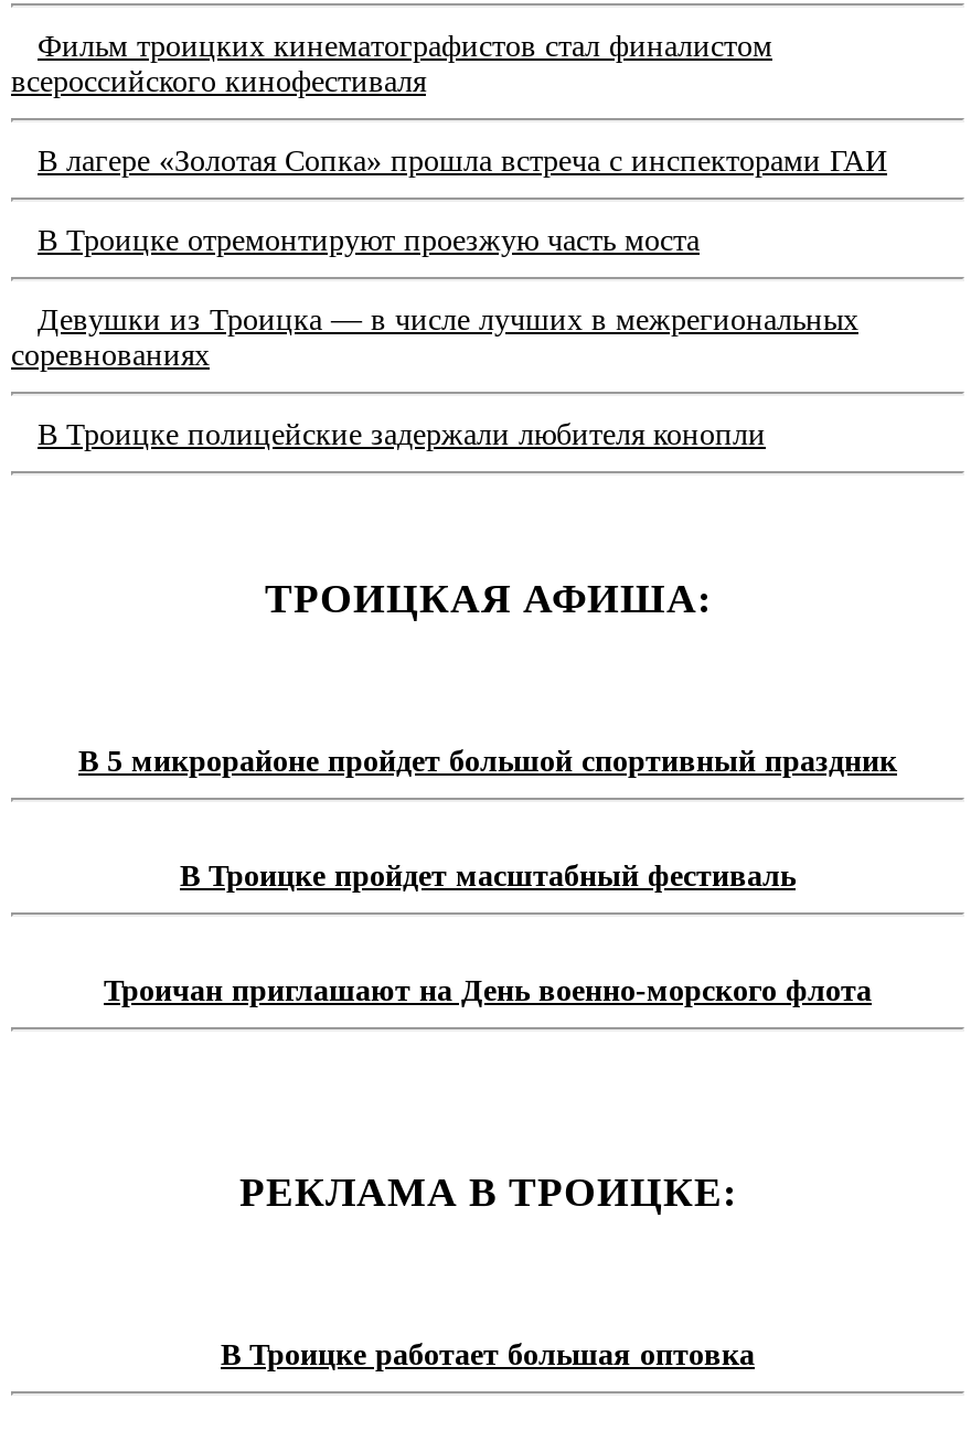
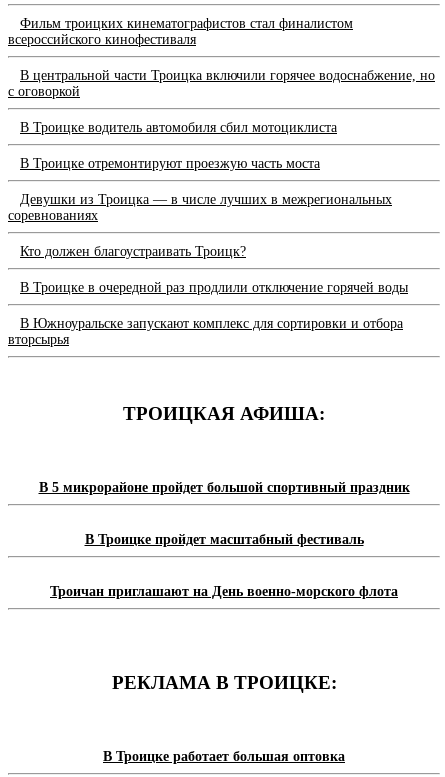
- В лагере «Золотая Сопка» прошла встреча с инспекторами ГАИ
+ В центральной части Троицка включили горячее водоснабжение, но
+ с оговоркой
+ В Троицке водитель автомобиля сбил мотоциклиста

- В Троицке полицейские задержали любителя конопли
+ Кто должен благоустраивать Троицк?
+ В Троицке в очередной раз продлили отключение горячей воды
+ В Южноуральске запускают комплекс для сортировки и отбора
+ вторсырья
